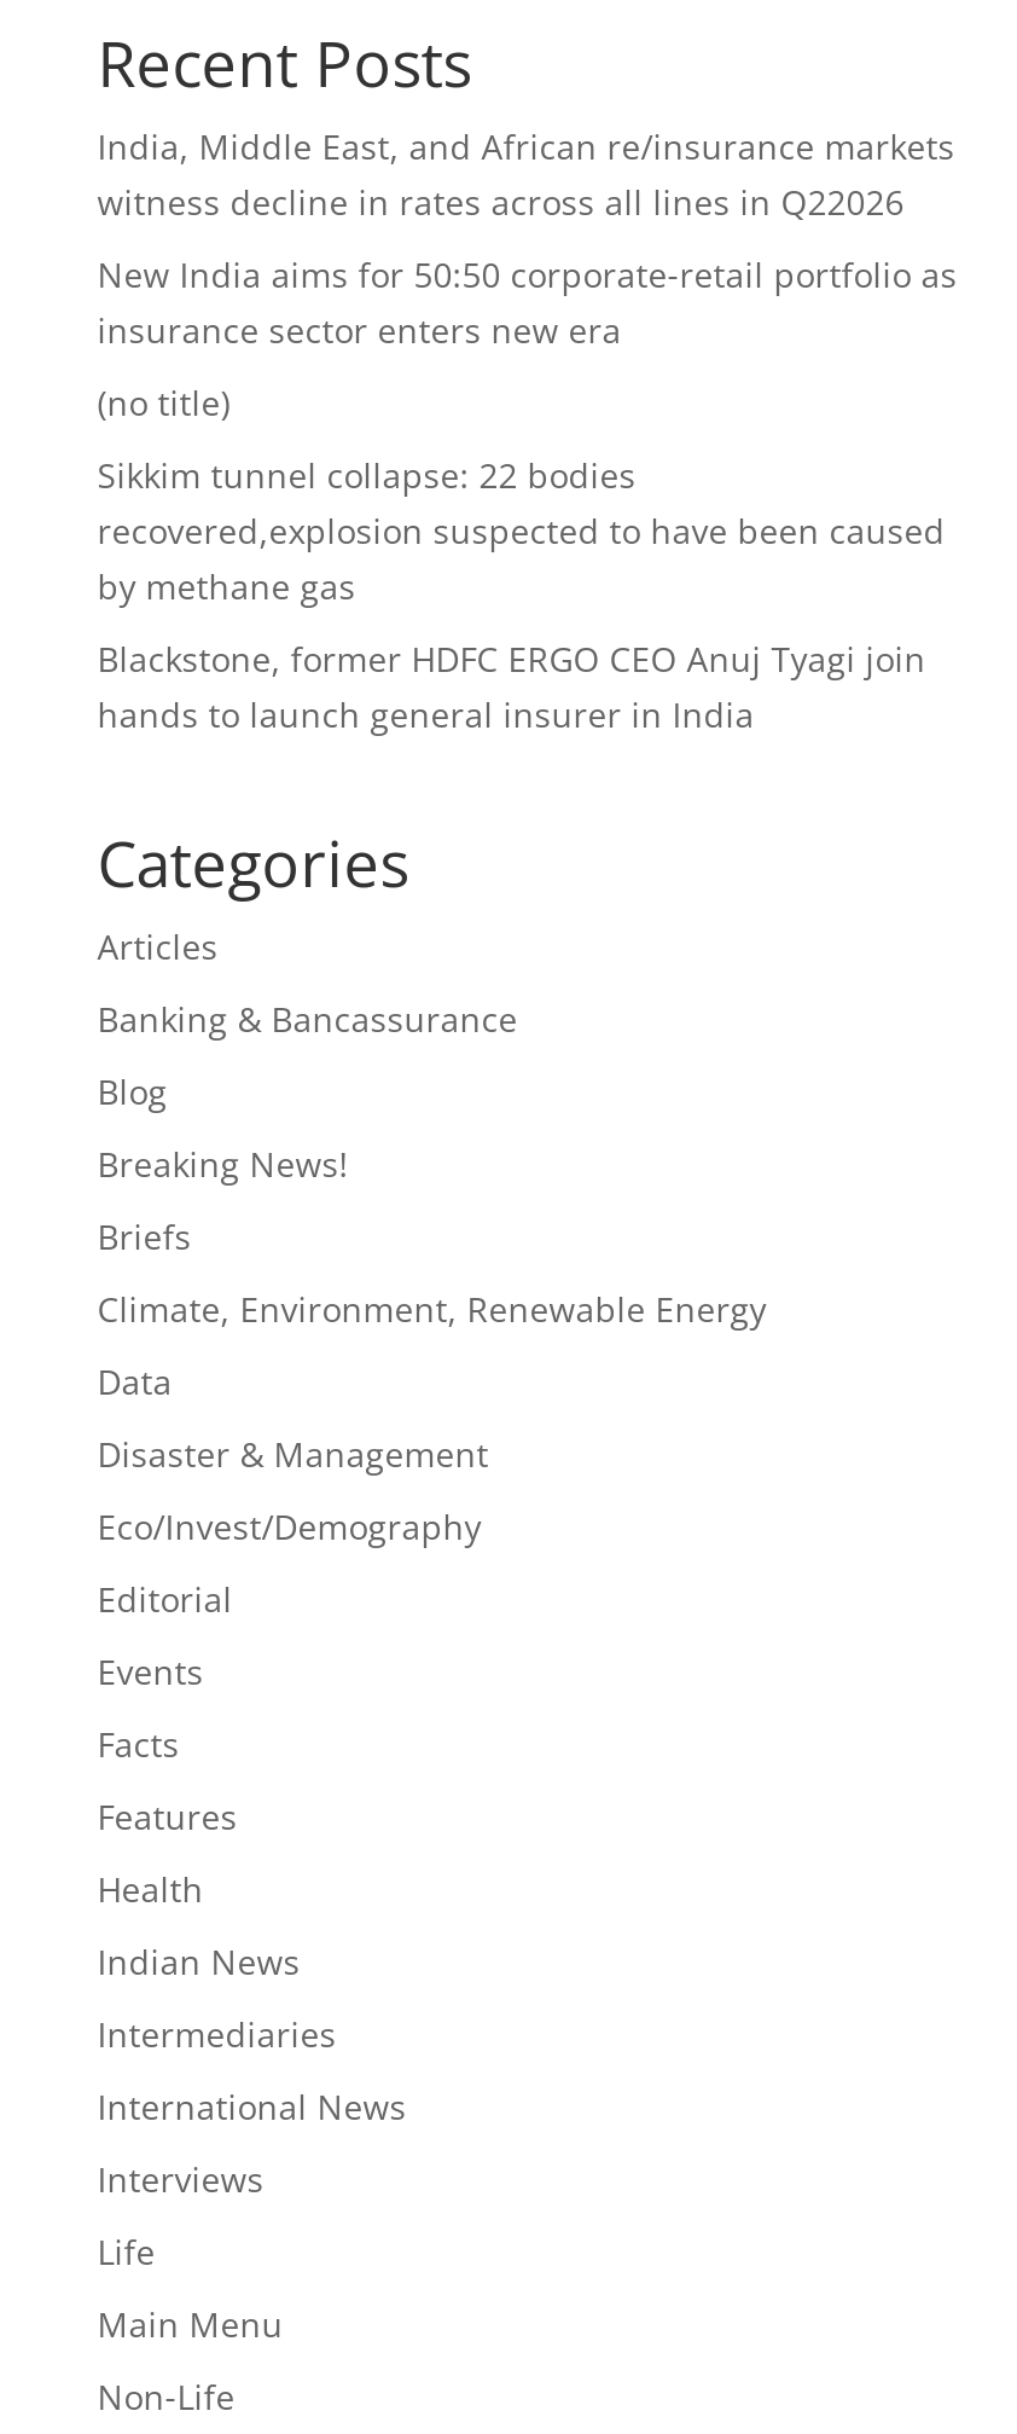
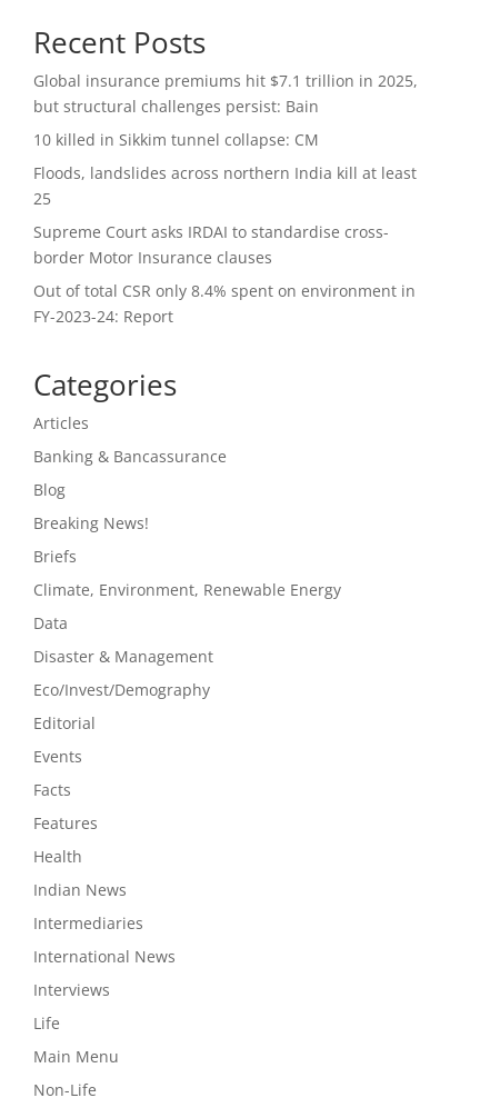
- India, Middle East, and African re/insurance markets
- witness decline in rates across all lines in Q22026
+ Global insurance premiums hit $7.1 trillion in 2025,
+ but structural challenges persist: Bain

- New India aims for 50:50 corporate-retail portfolio as
- insurance sector enters new era
+ 10 killed in Sikkim tunnel collapse: CM

- (no title)
+ Floods, landslides across northern India kill at least
+ 25

- Sikkim tunnel collapse: 22 bodies
- recovered,explosion suspected to have been caused
- by methane gas
+ Supreme Court asks IRDAI to standardise cross-
+ border Motor Insurance clauses

- Blackstone, former HDFC ERGO CEO Anuj Tyagi join
- hands to launch general insurer in India
+ Out of total CSR only 8.4% spent on environment in
+ FY-2023-24: Report
